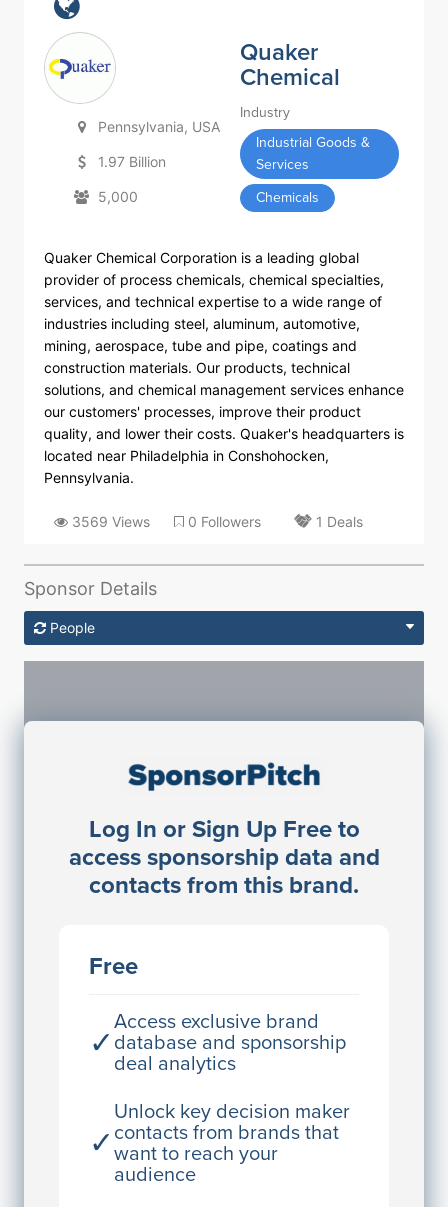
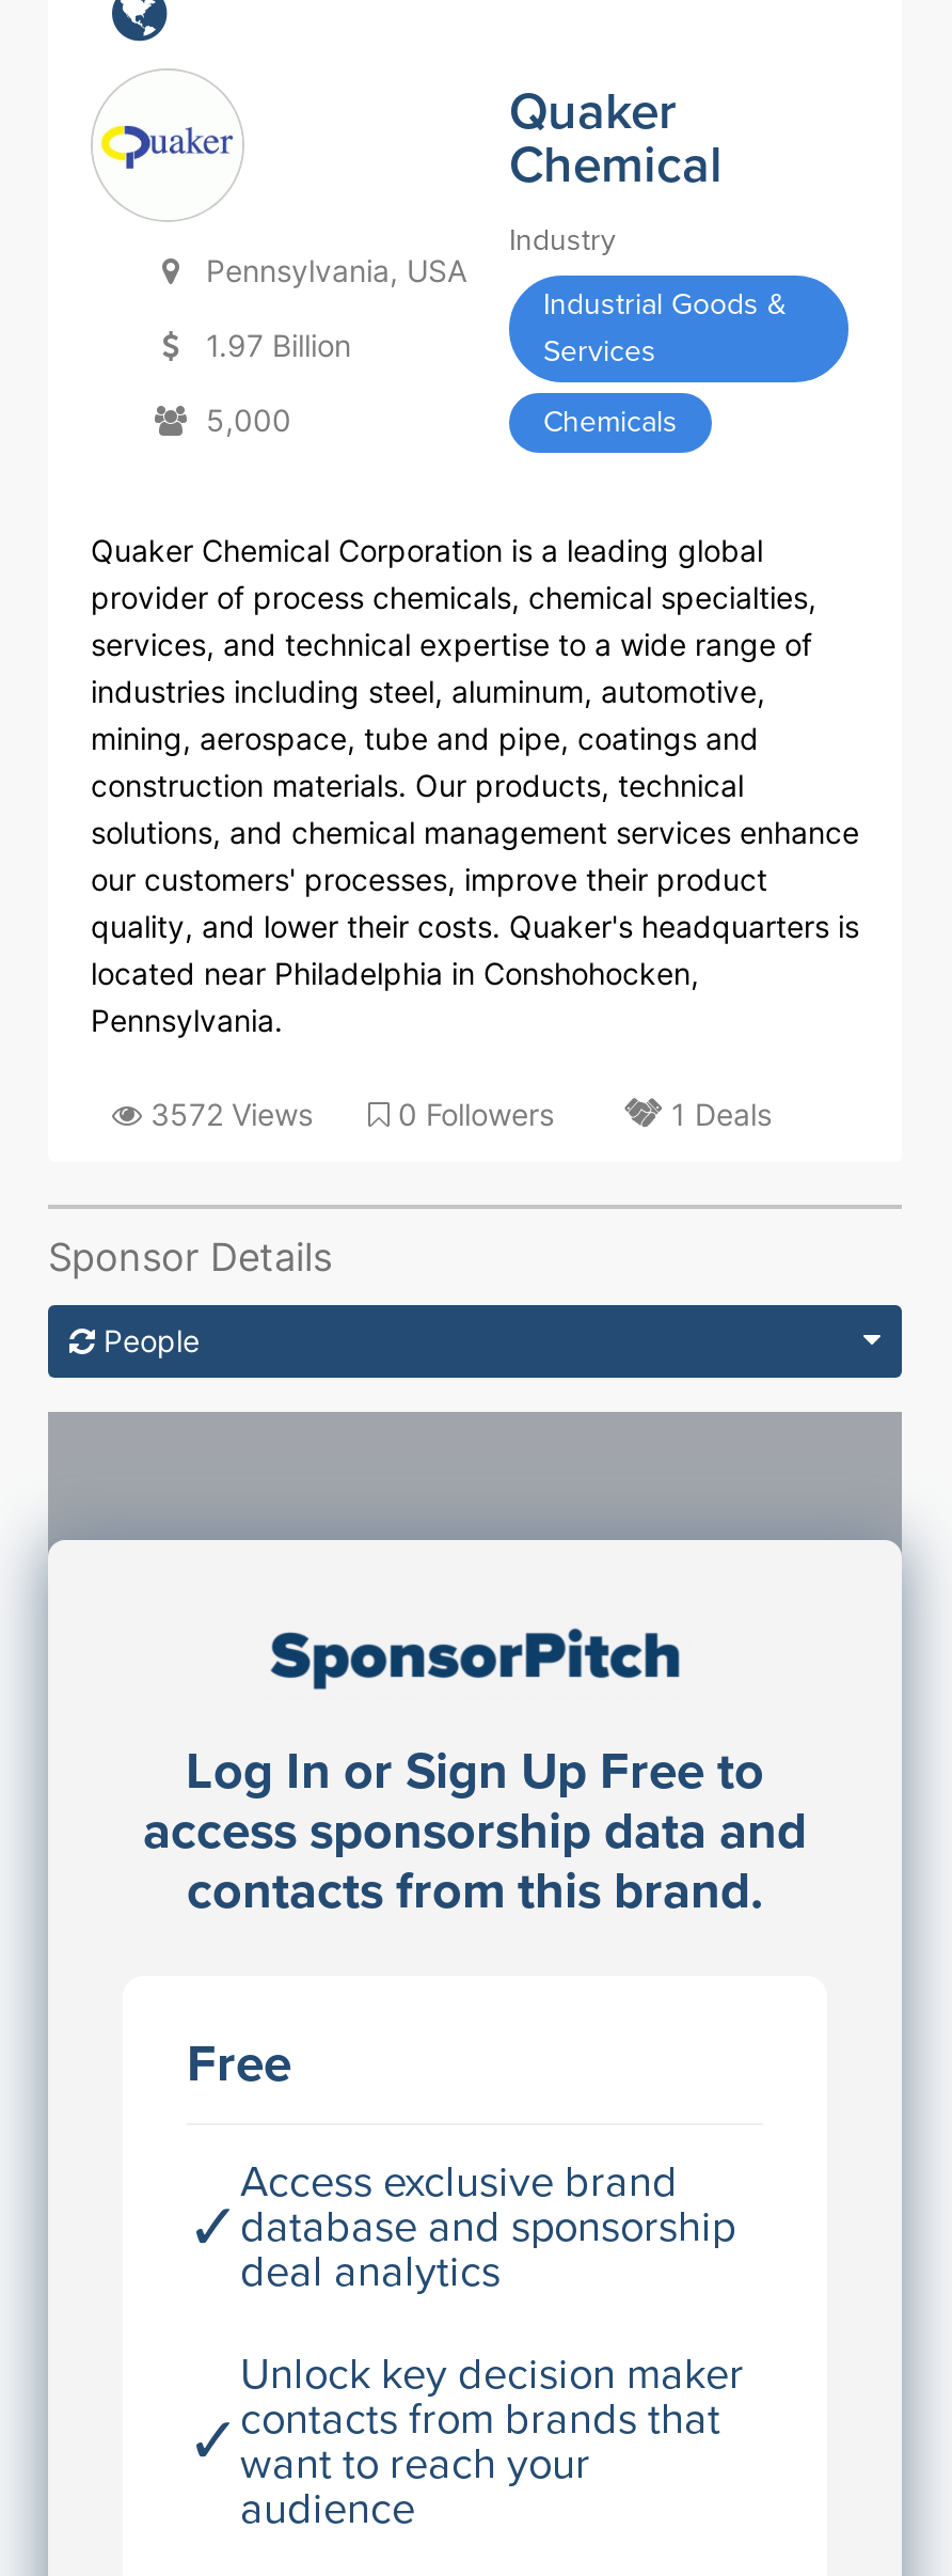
- 3569 Views
+ 3572 Views
